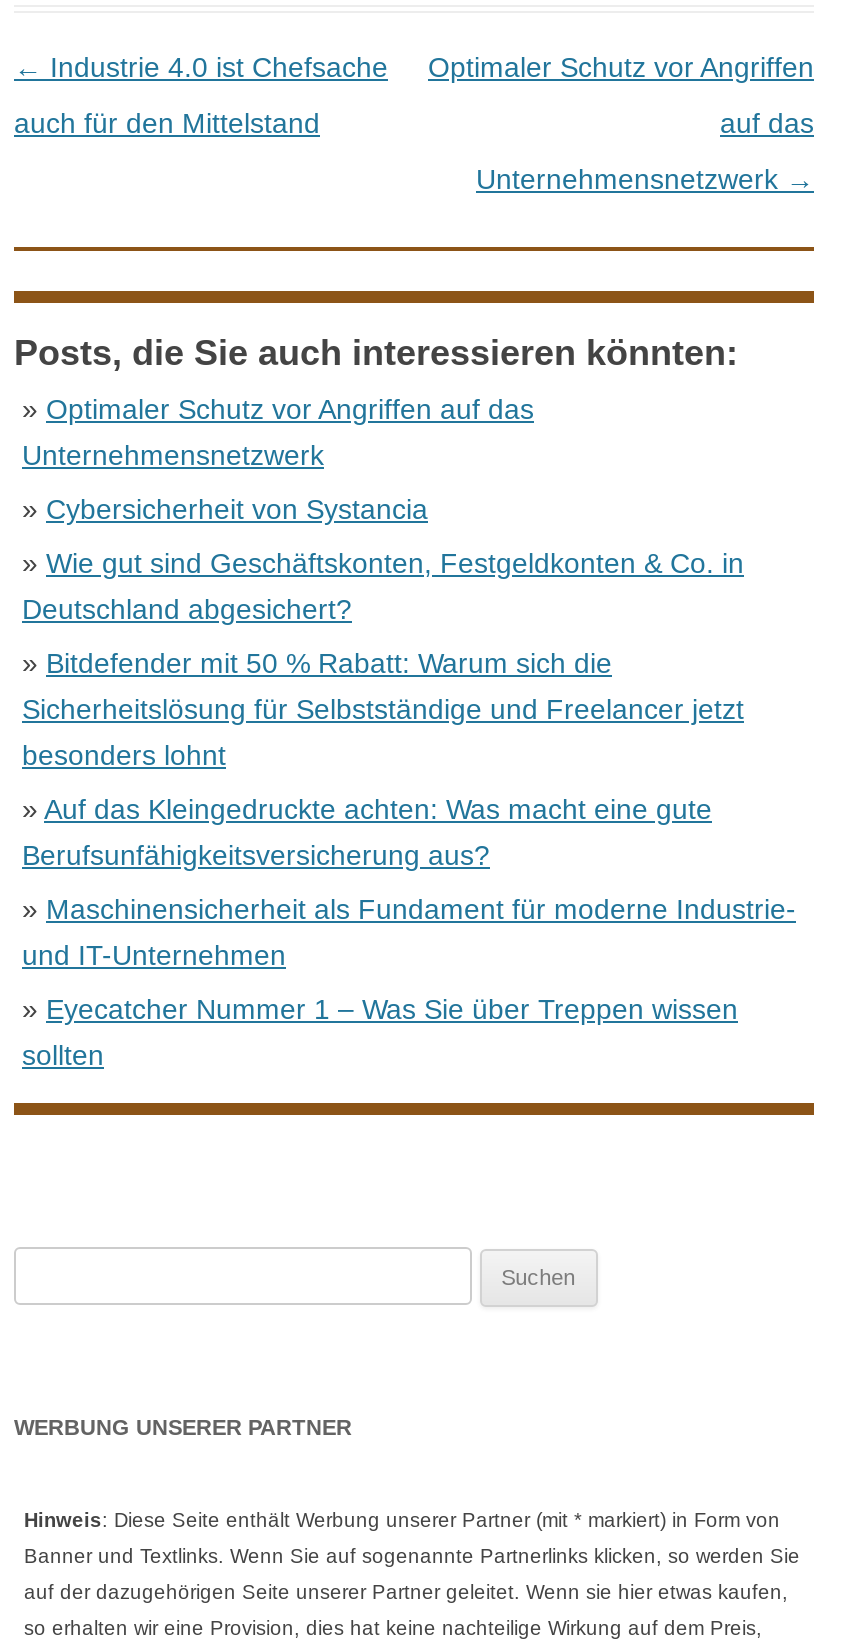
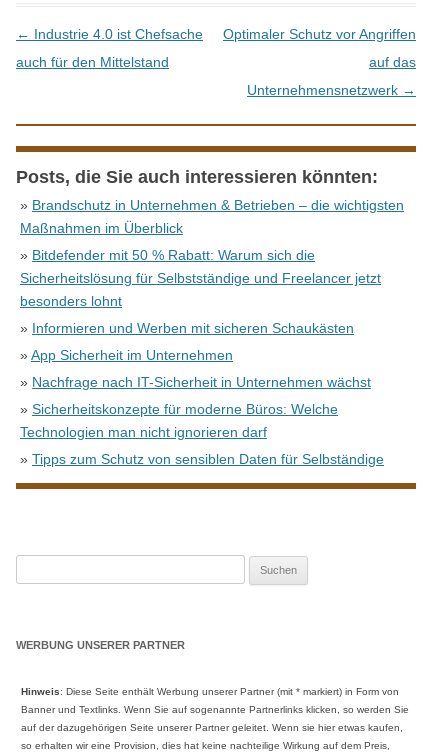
- » Optimaler Schutz vor Angriffen auf das
- Unternehmensnetzwerk
- » Cybersicherheit von Systancia
- » Wie gut sind Geschäftskonten, Festgeldkonten & Co. in
- Deutschland abgesichert?
+ » Brandschutz in Unternehmen & Betrieben – die wichtigsten
+ Maßnahmen im Überblick

- » Auf das Kleingedruckte achten: Was macht eine gute
- Berufsunfähigkeitsversicherung aus?
- » Maschinensicherheit als Fundament für moderne Industrie-
- und IT-Unternehmen
- » Eyecatcher Nummer 1 – Was Sie über Treppen wissen
- sollten
+ » Informieren und Werben mit sicheren Schaukästen
+ » App Sicherheit im Unternehmen
+ » Nachfrage nach IT-Sicherheit in Unternehmen wächst
+ » Sicherheitskonzepte für moderne Büros: Welche
+ Technologien man nicht ignorieren darf
+ » Tipps zum Schutz von sensiblen Daten für Selbständige
